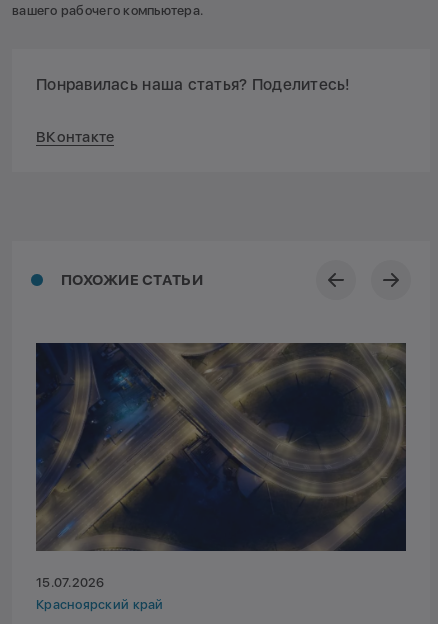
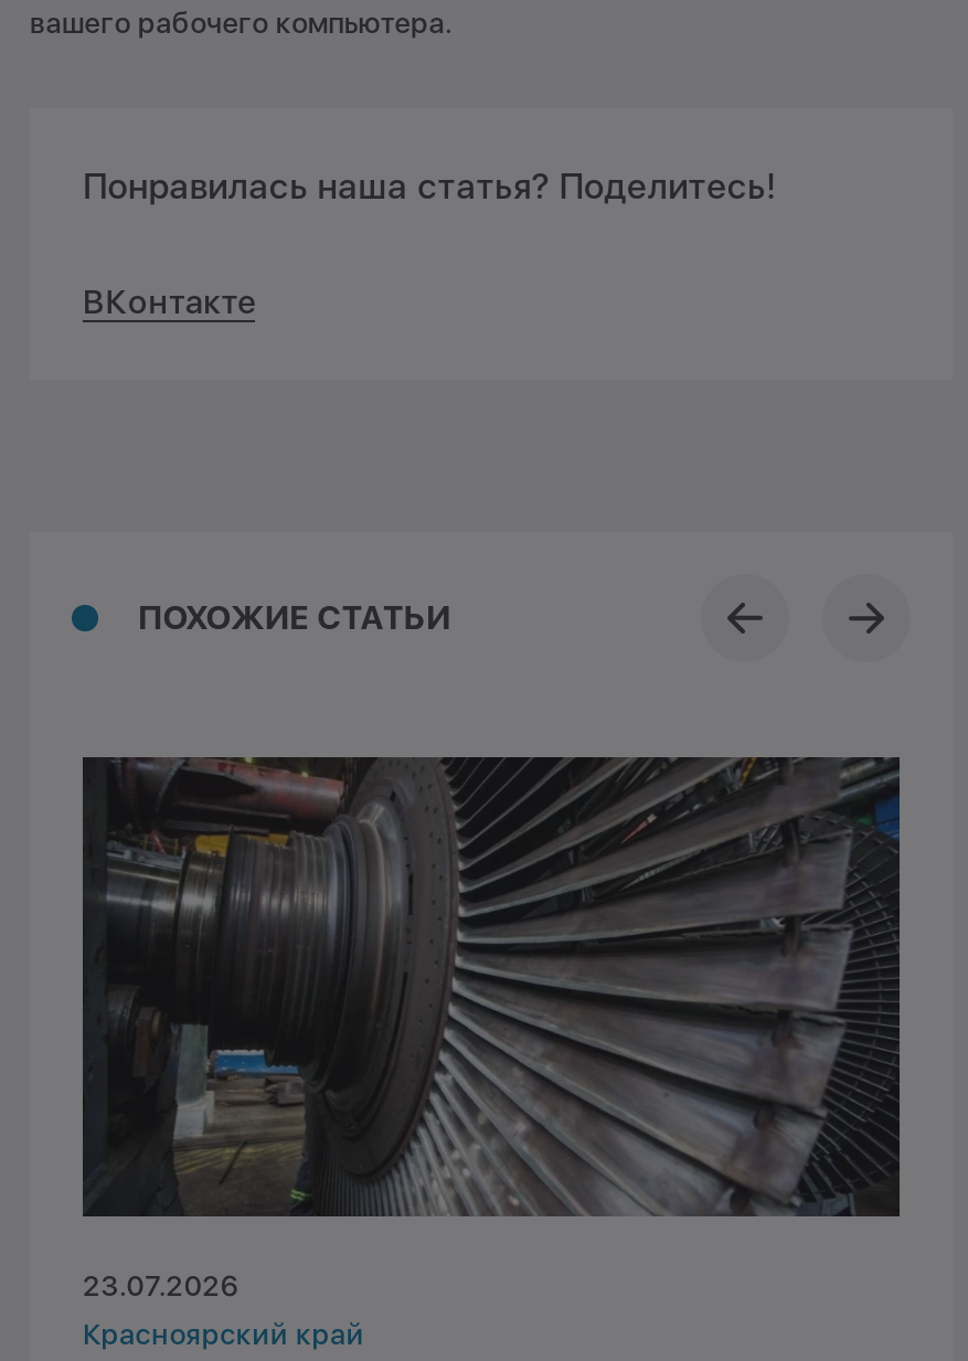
- [image]
- 15.07.2026
+ [image]
+ 23.07.2026
